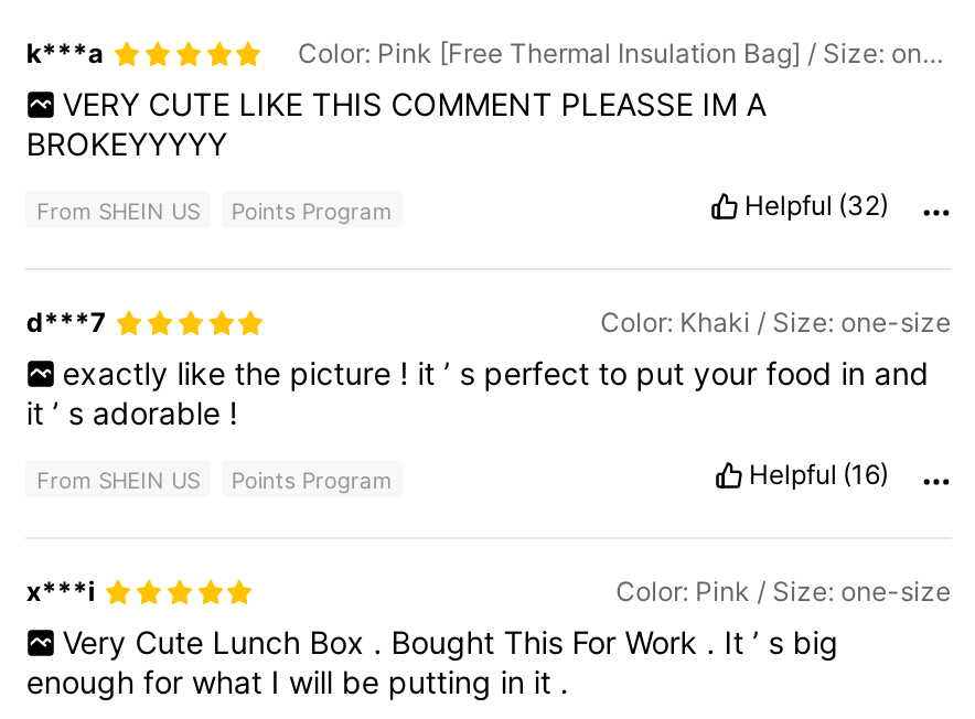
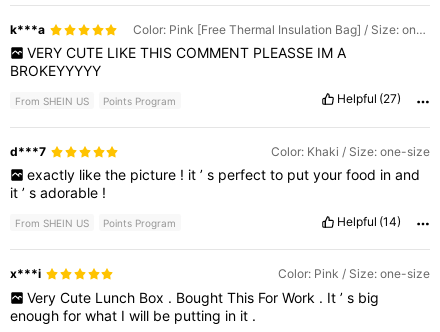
- Helpful (32)
+ Helpful (27)

- Helpful (16)
+ Helpful (14)
